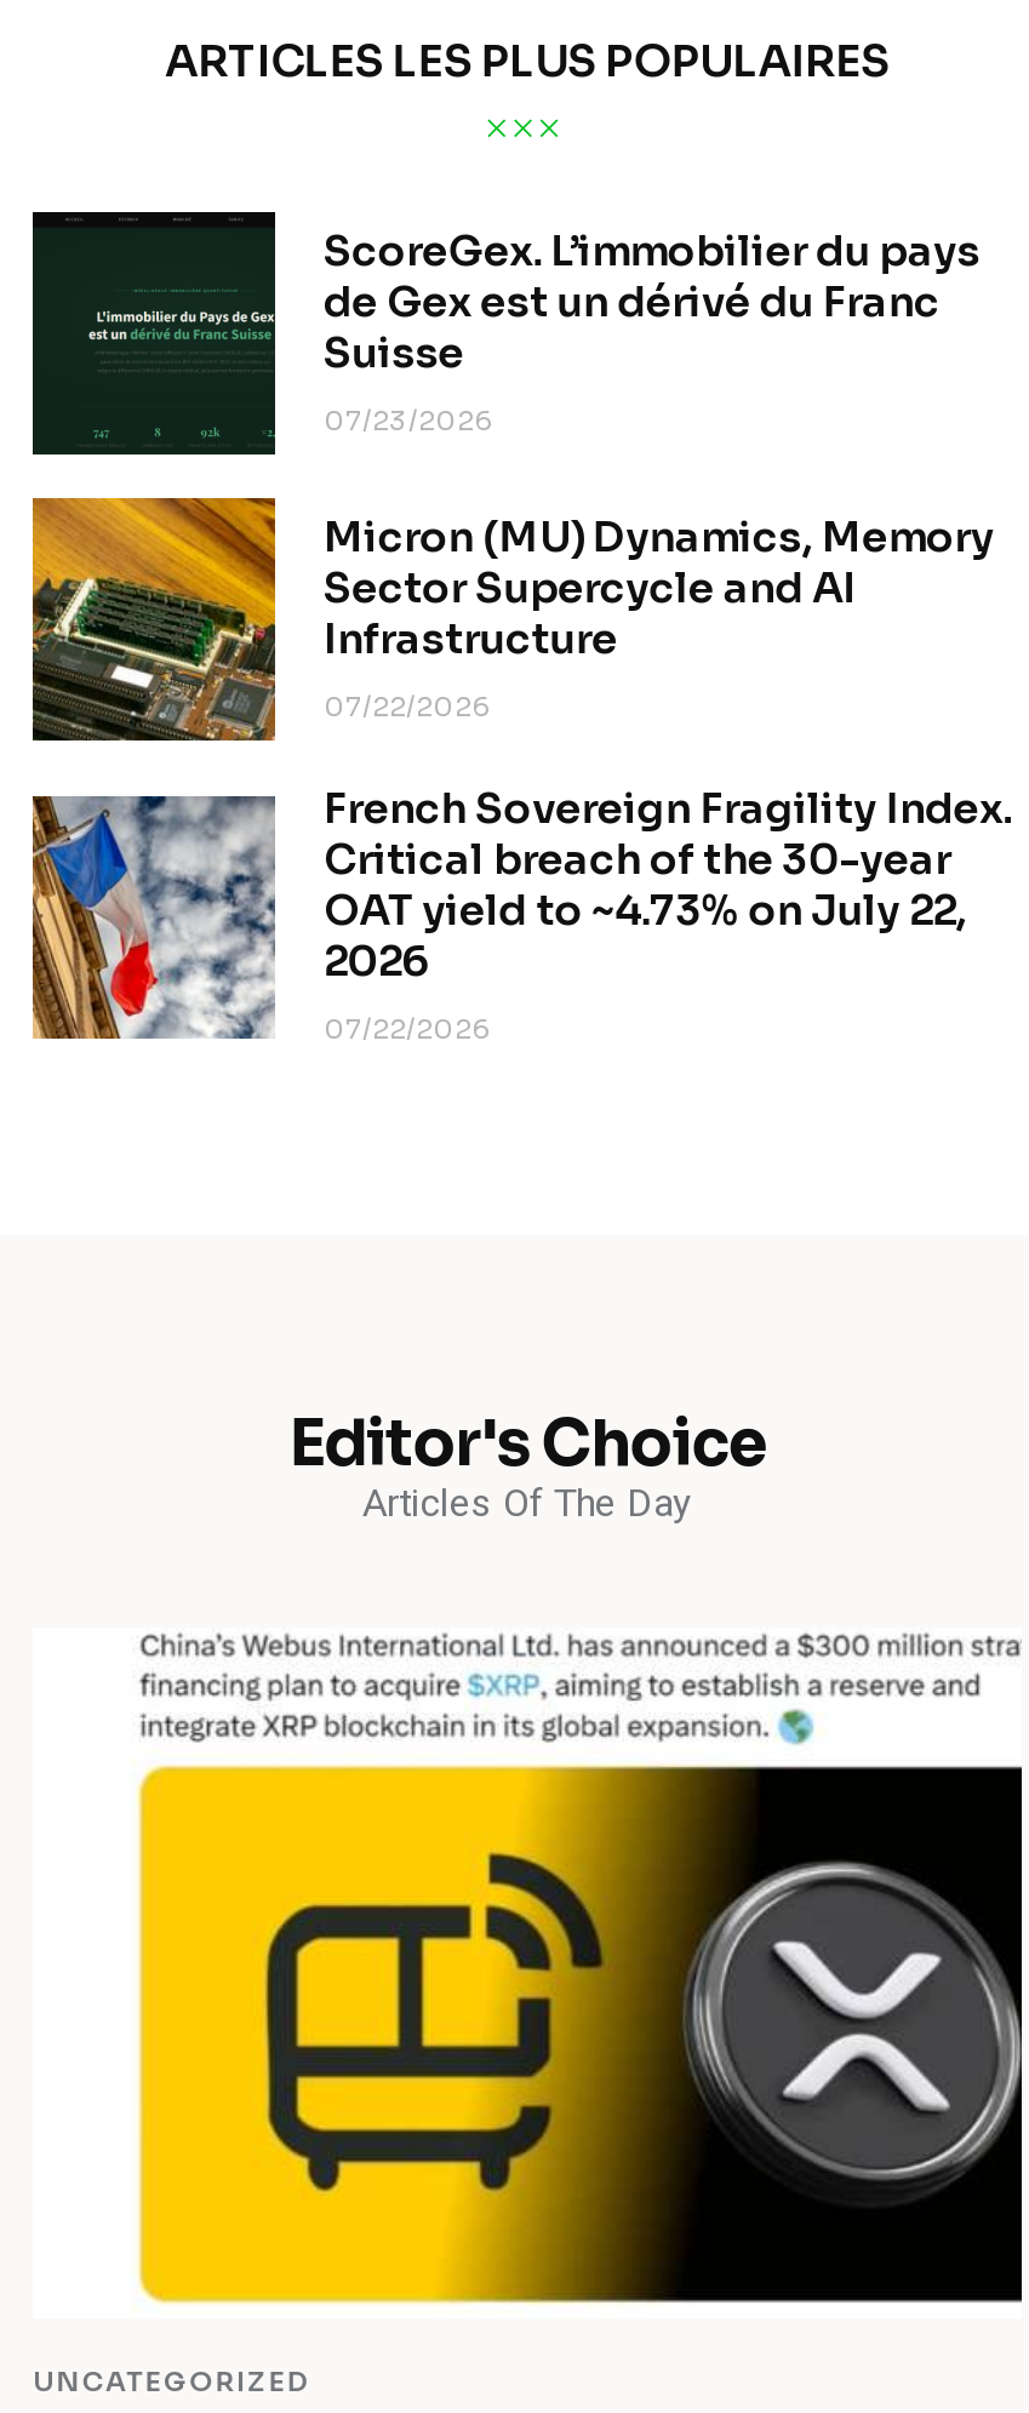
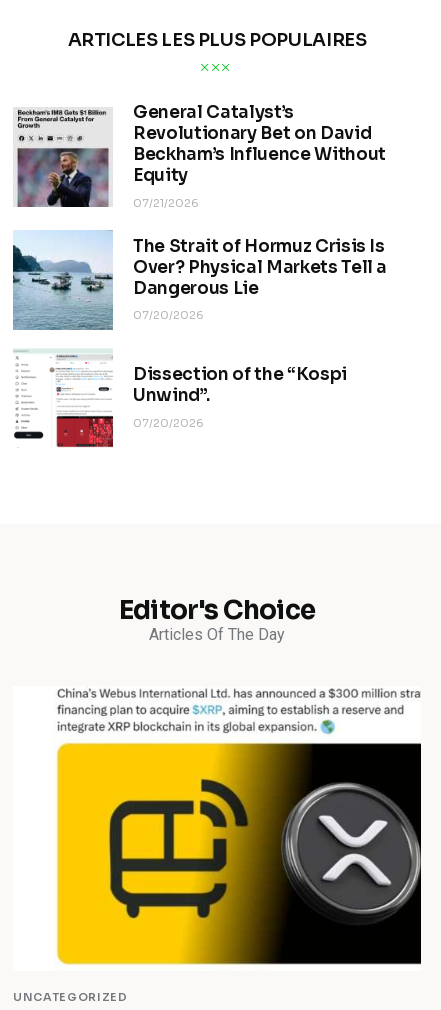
- [image]
- ScoreGex. L’immobilier du pays
- de Gex est un dérivé du Franc
- Suisse
+ [image]
+ General Catalyst’s
+ Revolutionary Bet on David
+ Beckham’s Influence Without
+ Equity

- 07/23/2026
+ 07/21/2026

- [image]
- Micron (MU) Dynamics, Memory
- Sector Supercycle and AI
- Infrastructure
+ [image]
+ The Strait of Hormuz Crisis Is
+ Over? Physical Markets Tell a
+ Dangerous Lie

- 07/22/2026
+ 07/20/2026

- [image]
- French Sovereign Fragility Index.
- Critical breach of the 30-year
- OAT yield to ~4.73% on July 22,
- 2026
+ [image]
+ Dissection of the “Kospi
+ Unwind”.

- 07/22/2026
+ 07/20/2026
